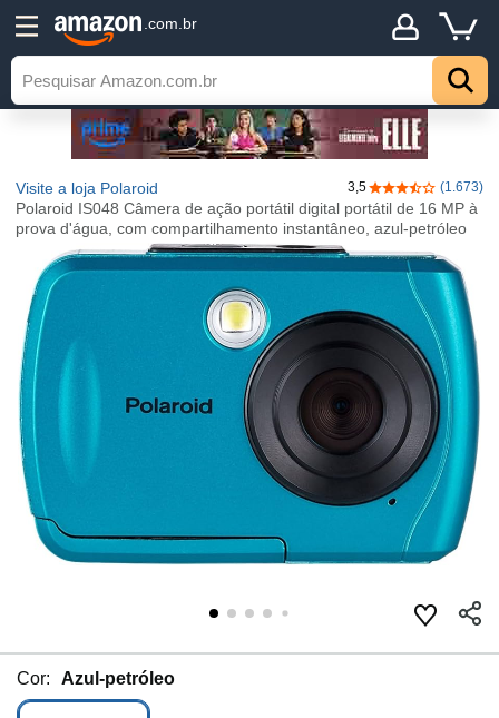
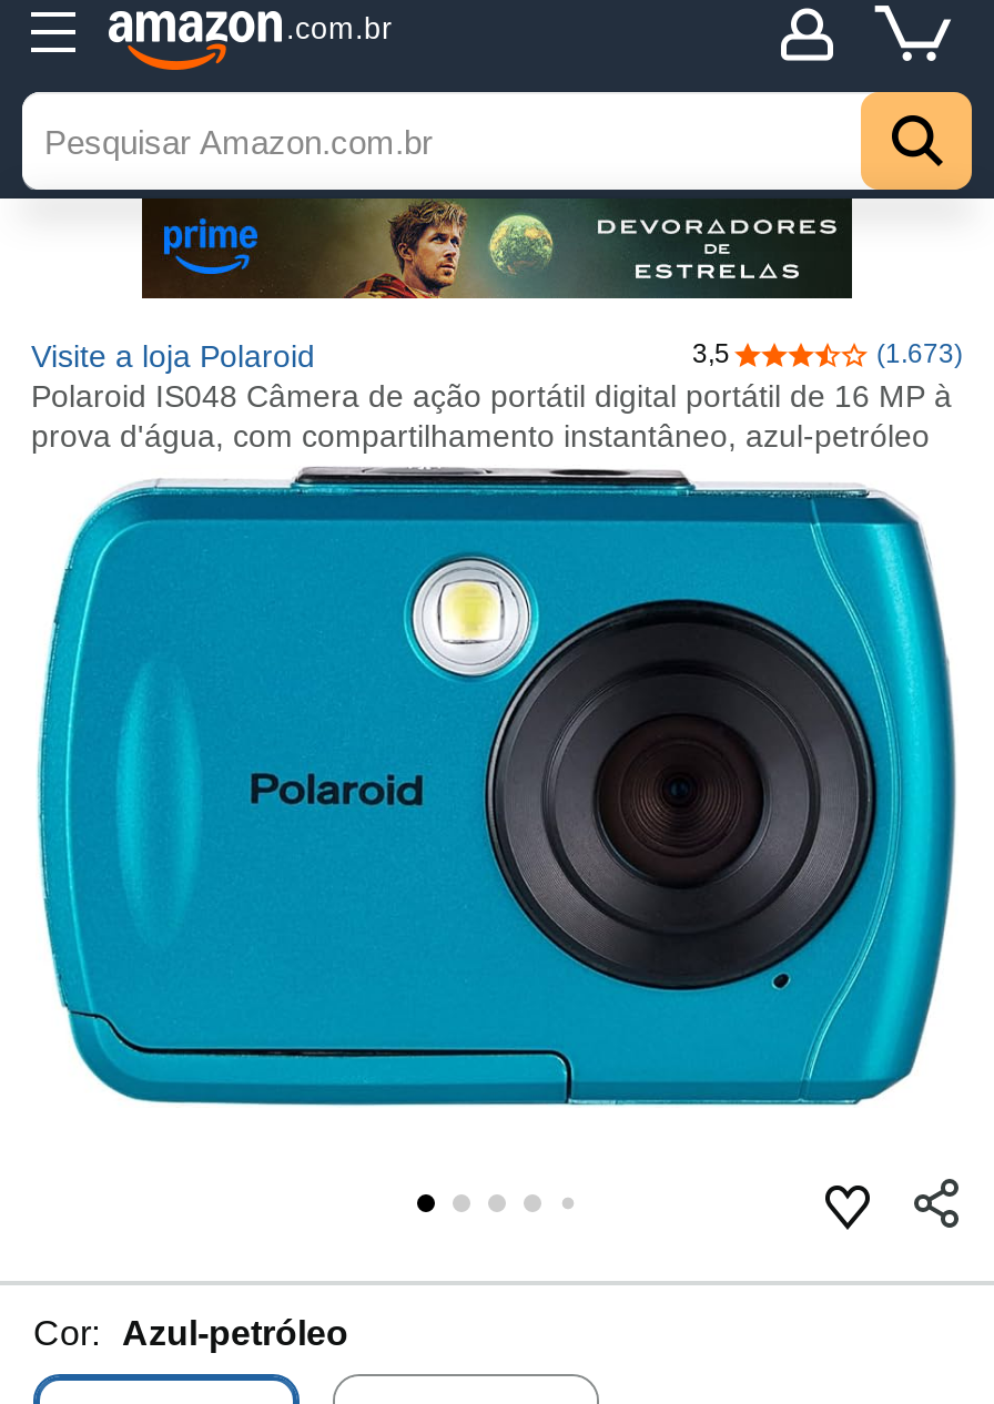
- [image]
+ [image]
